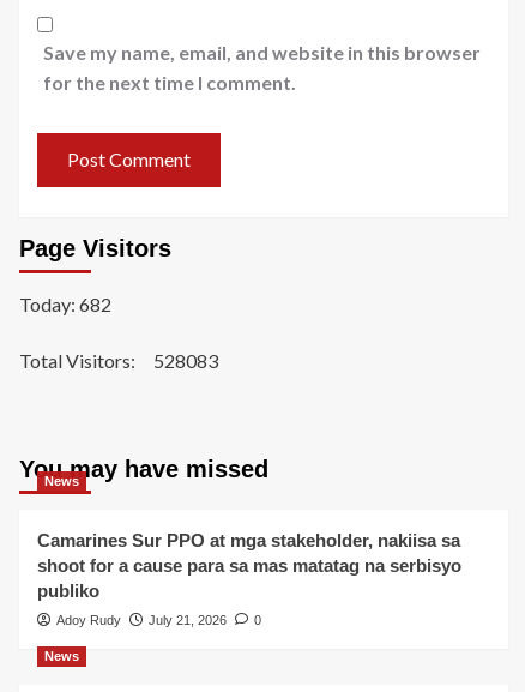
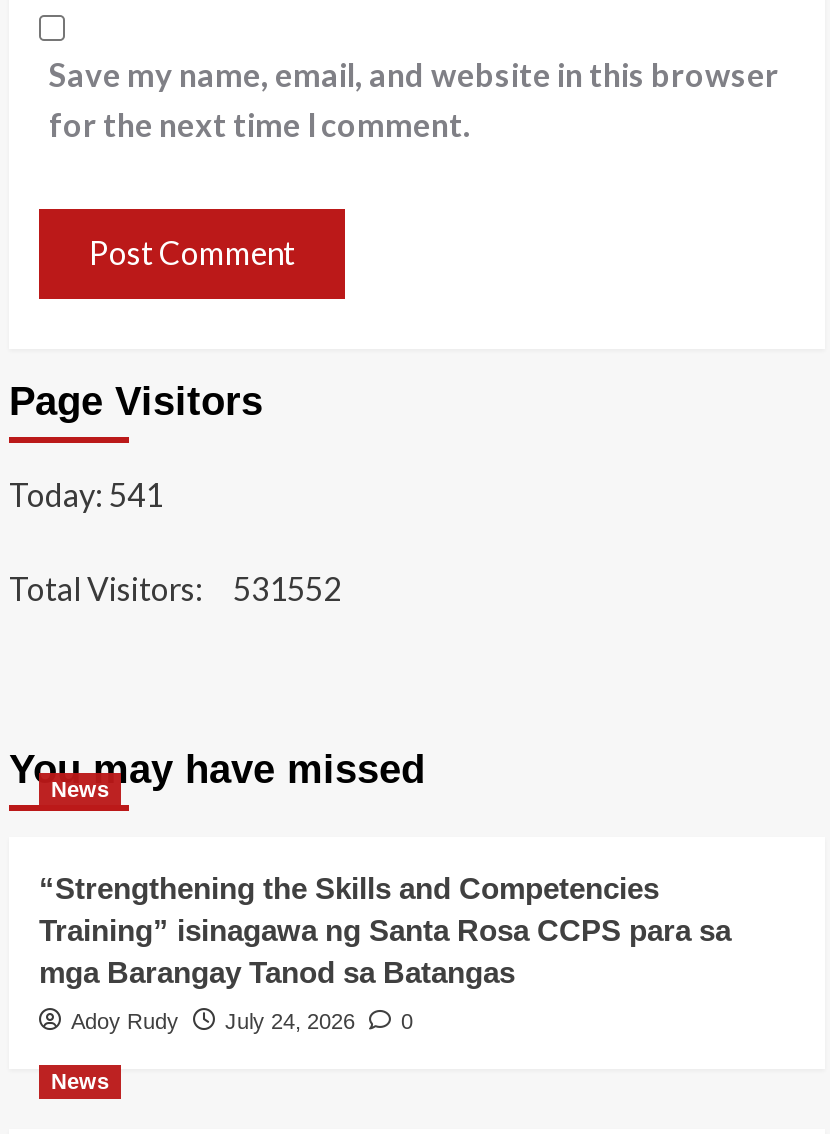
- Today: 682
+ Today: 541

- Total Visitors: 528083
+ Total Visitors: 531552

- Camarines Sur PPO at mga stakeholder, nakiisa sa
- shoot for a cause para sa mas matatag na serbisyo
- publiko
+ “Strengthening the Skills and Competencies
+ Training” isinagawa ng Santa Rosa CCPS para sa
+ mga Barangay Tanod sa Batangas

- Adoy Rudy July 21, 2026 0
+ Adoy Rudy July 24, 2026 0
